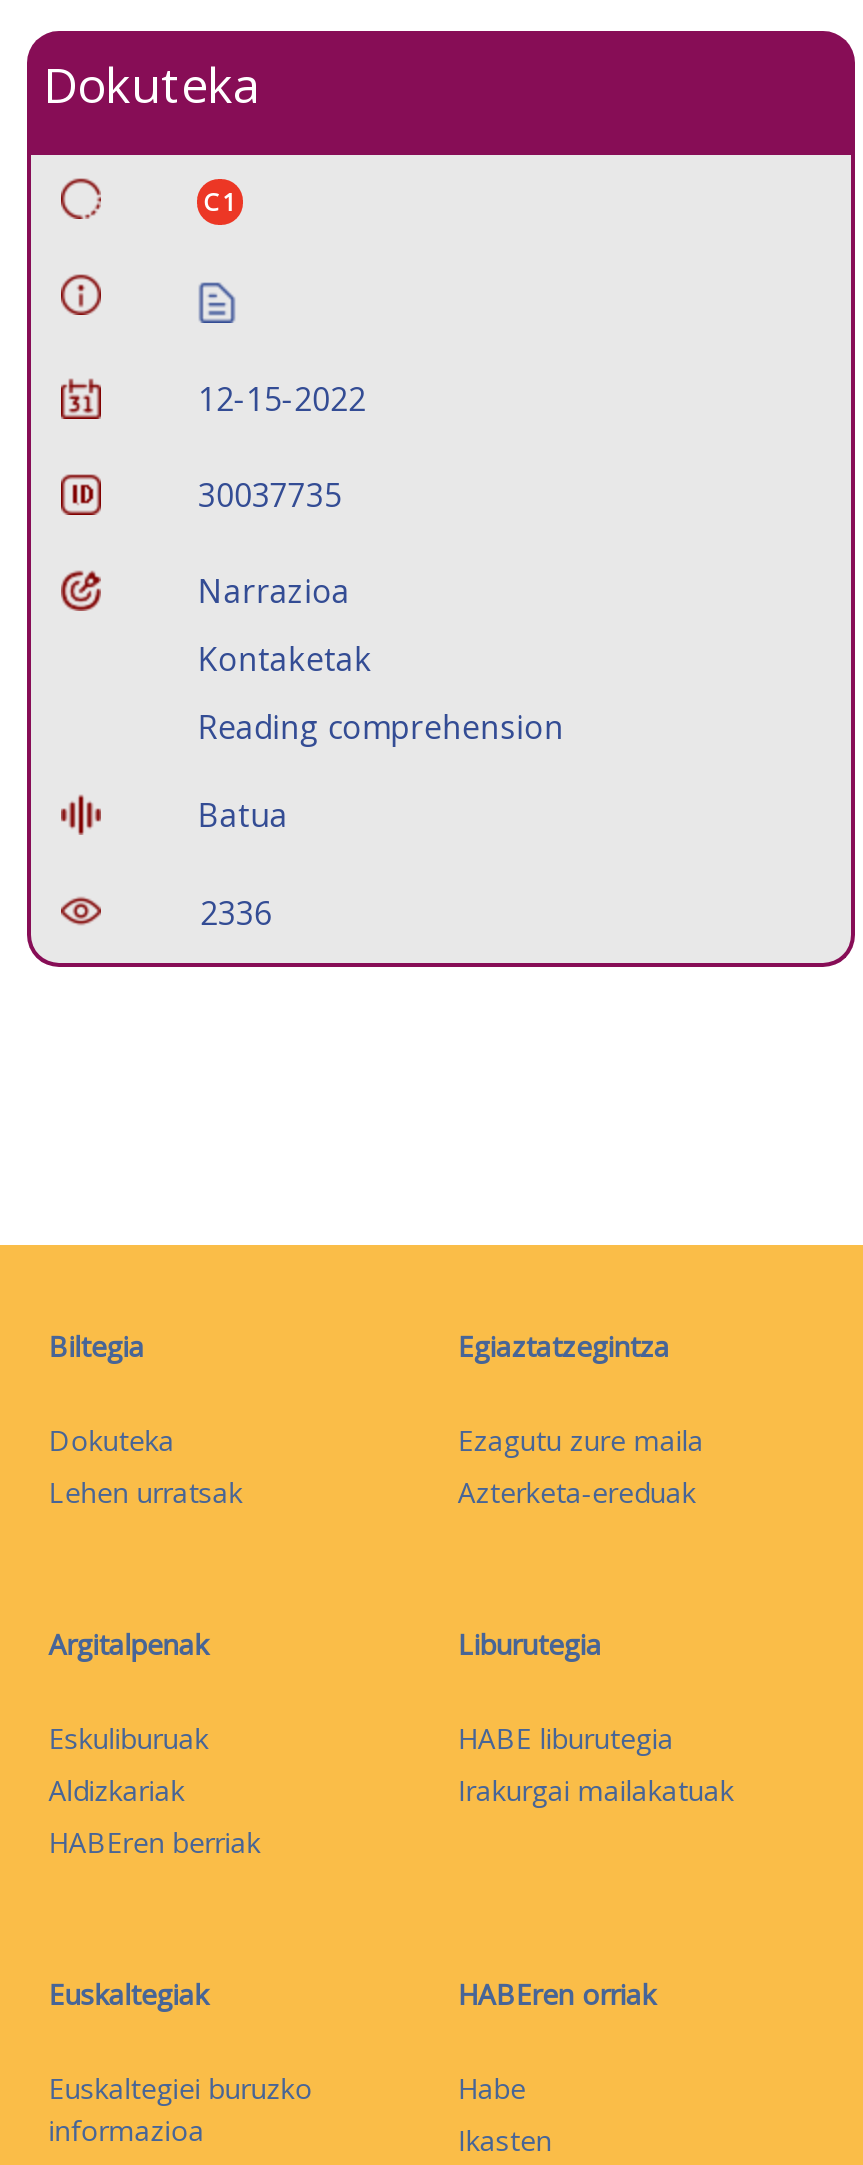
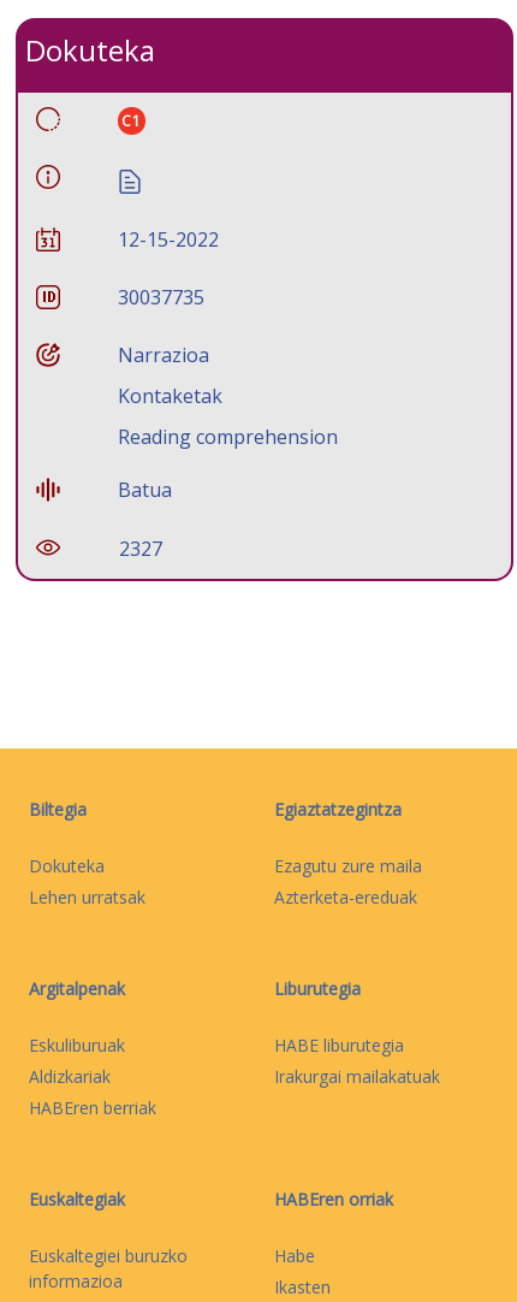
- 2336
+ 2327
